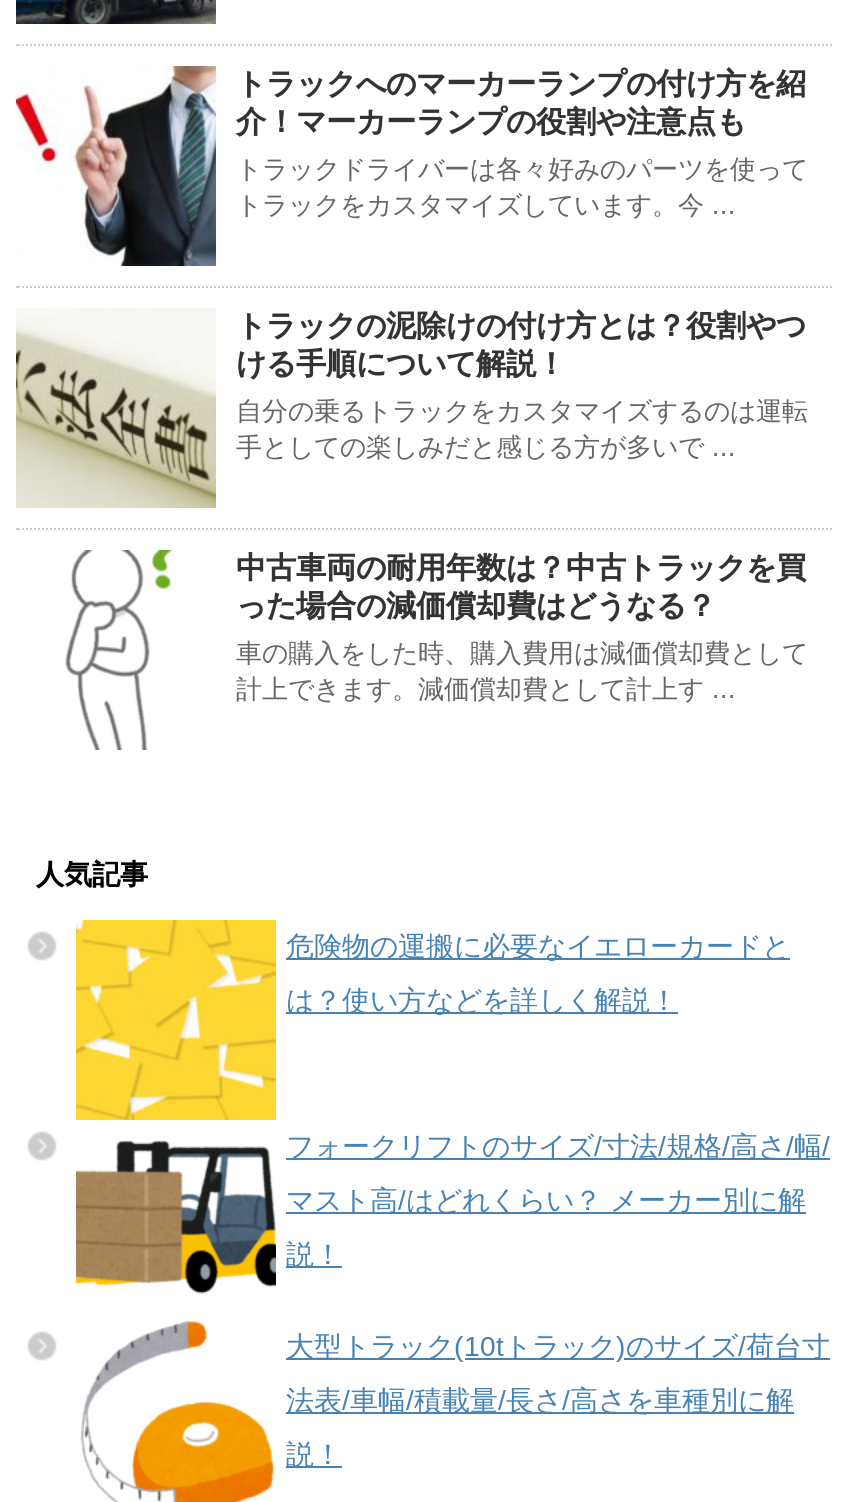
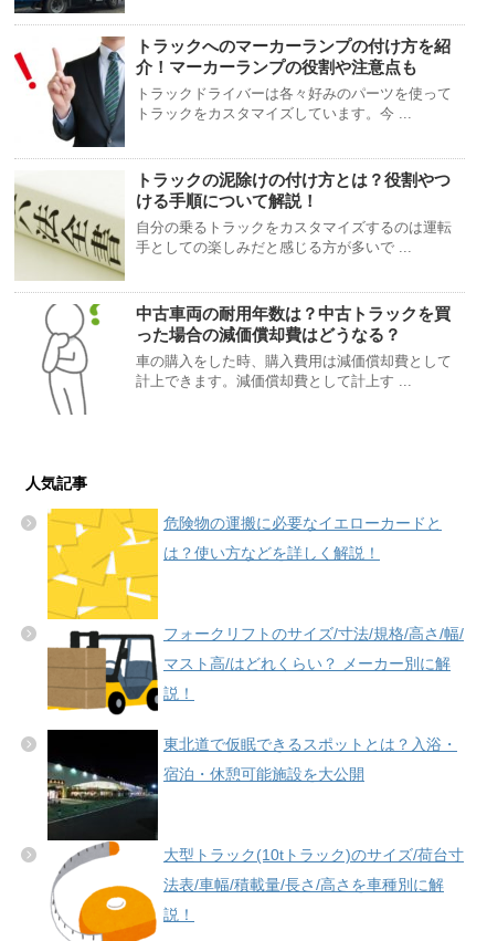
+ [image]
+ 東北道で仮眠できるスポットとは？入浴・
+ 宿泊・休憩可能施設を大公開
